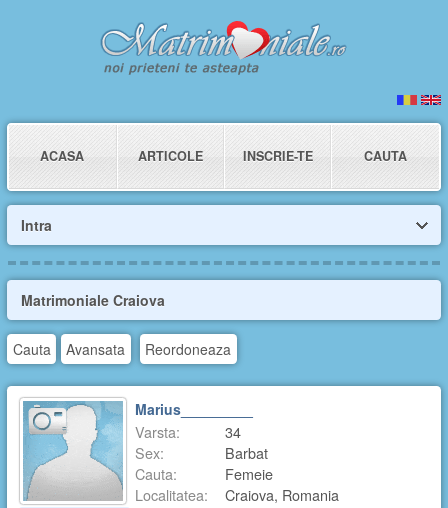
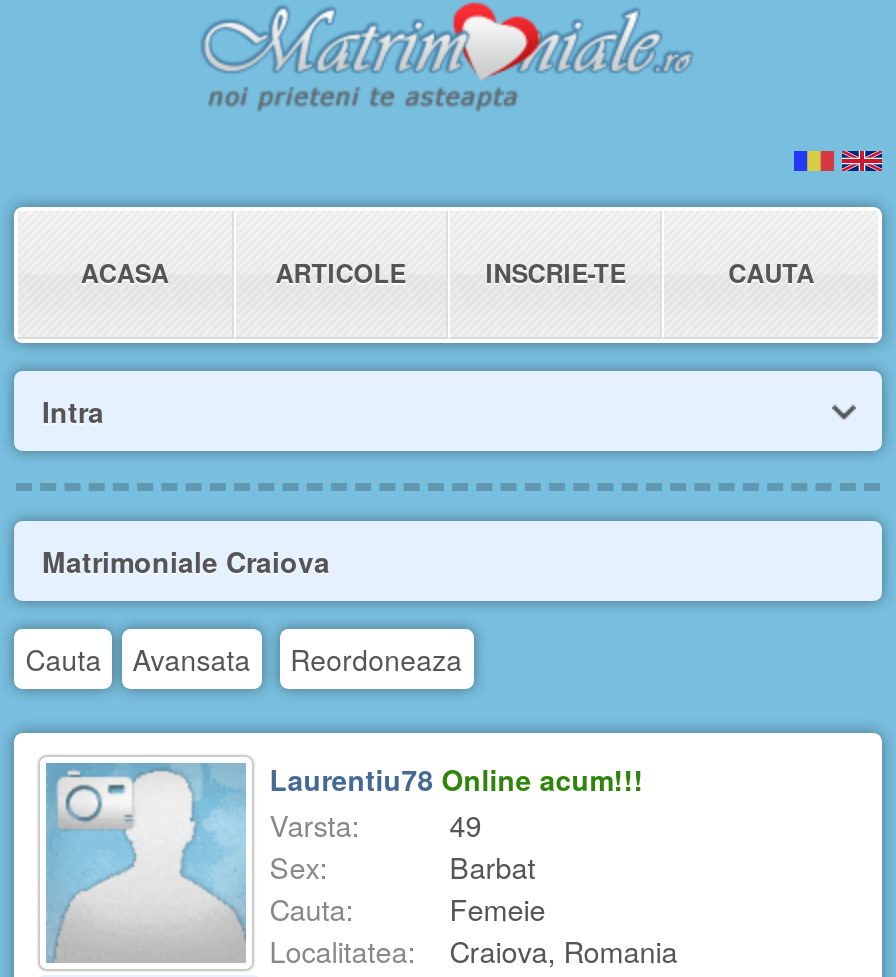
- Marius_________
+ Laurentiu78 Online acum!!!

- 34
+ 49
